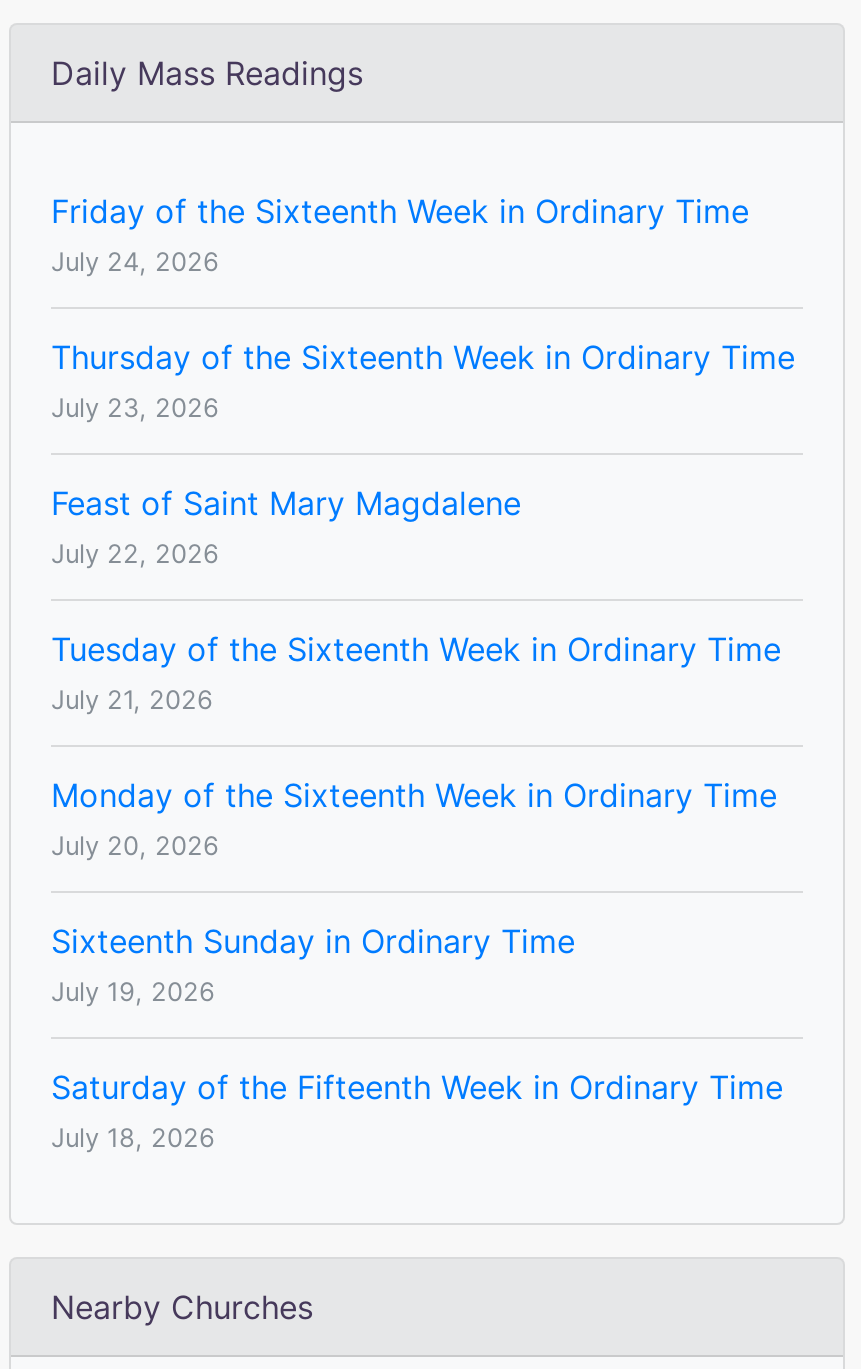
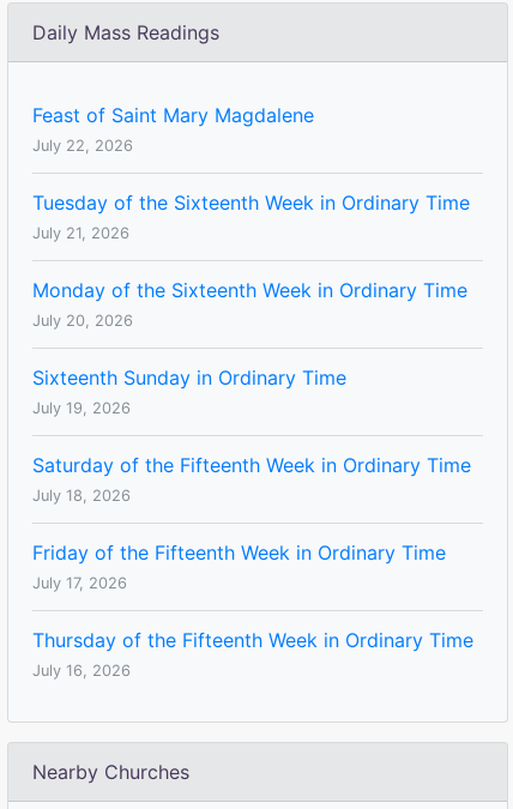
- Friday of the Sixteenth Week in Ordinary Time
- July 24, 2026
- Thursday of the Sixteenth Week in Ordinary Time
- July 23, 2026

moved up: Feast of Saint Mary Magdalene | July 22, 2026 | Tuesday of the Sixteenth Week in Ordinary Time | ... | Saturday of the Fifteenth Week in Ordinary Time | July 18, 2026

+ Friday of the Fifteenth Week in Ordinary Time
+ July 17, 2026
+ Thursday of the Fifteenth Week in Ordinary Time
+ July 16, 2026
